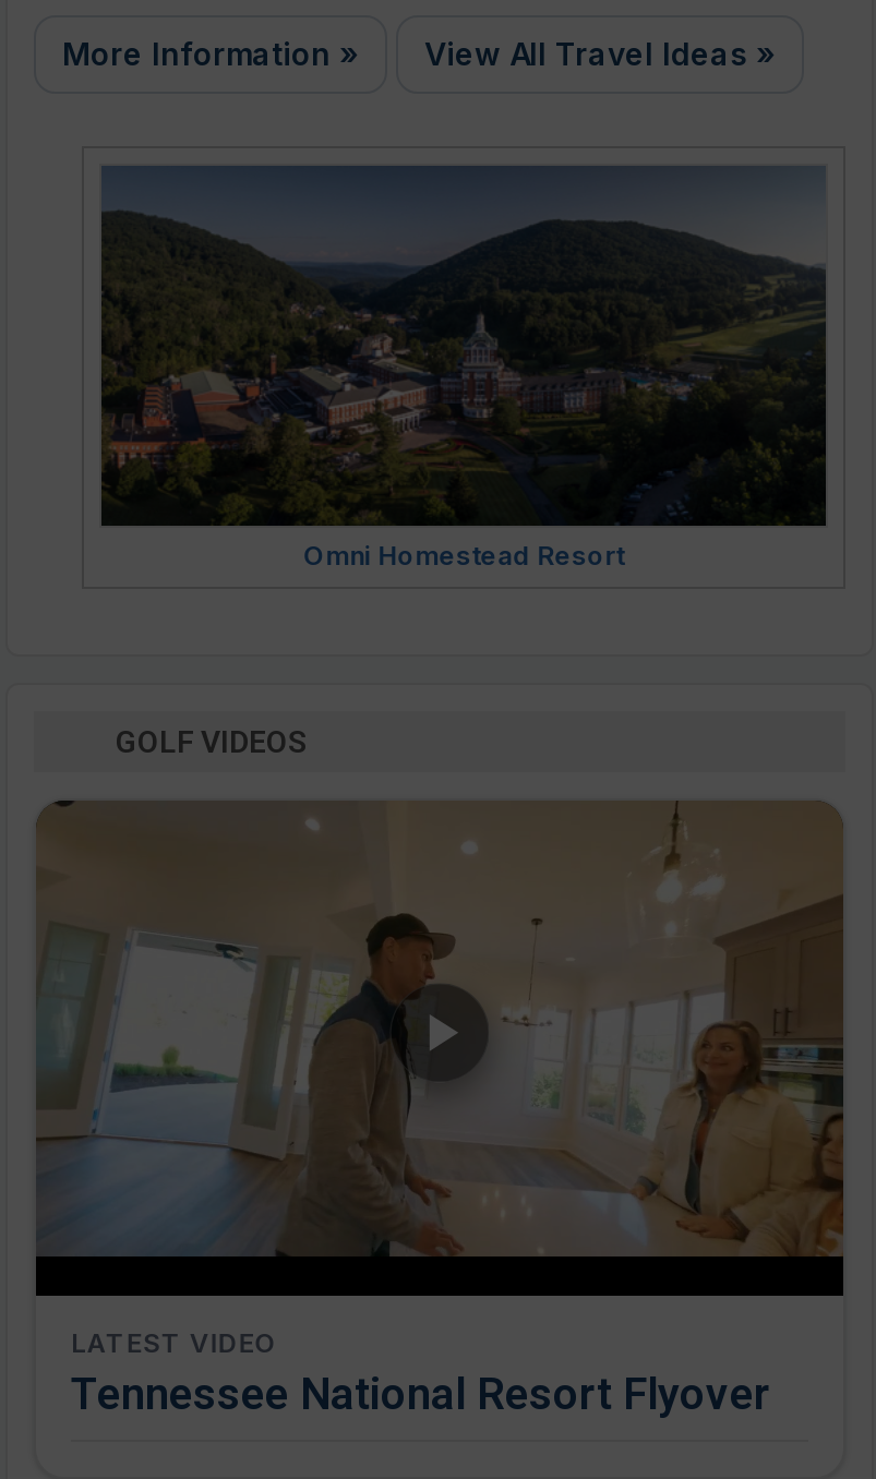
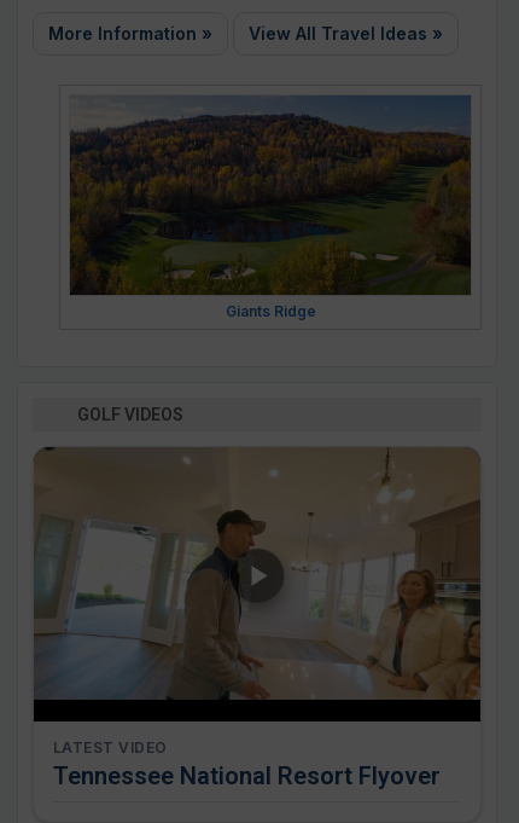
- [image]
- Omni Homestead Resort
+ [image]
+ Giants Ridge
